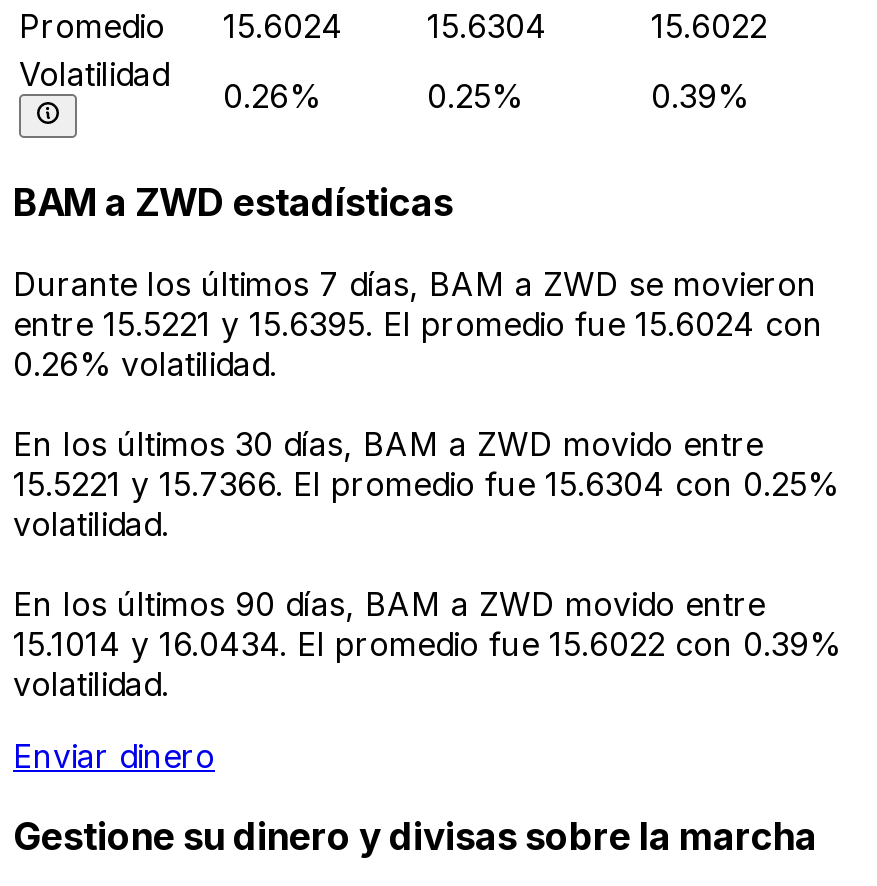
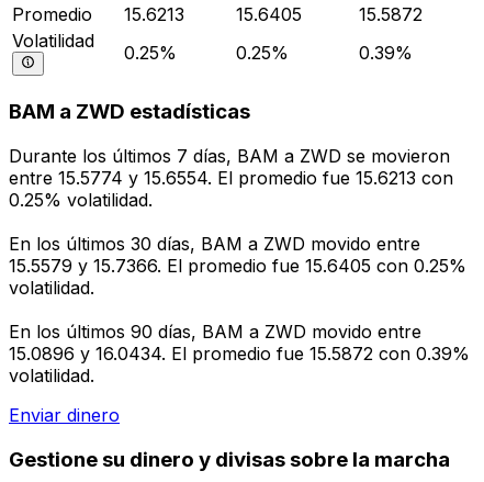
- Promedio 15.6024
+ Promedio 15.6213

- 15.6304
+ 15.6405

- 15.6022
+ 15.5872

- 0.26%
+ 0.25%

- entre 15.5221 y 15.6395. El promedio fue 15.6024 con
+ entre 15.5774 y 15.6554. El promedio fue 15.6213 con

- 0.26% volatilidad.
+ 0.25% volatilidad.

- 15.5221 y 15.7366. El promedio fue 15.6304 con 0.25%
+ 15.5579 y 15.7366. El promedio fue 15.6405 con 0.25%

- 15.1014 y 16.0434. El promedio fue 15.6022 con 0.39%
+ 15.0896 y 16.0434. El promedio fue 15.5872 con 0.39%
